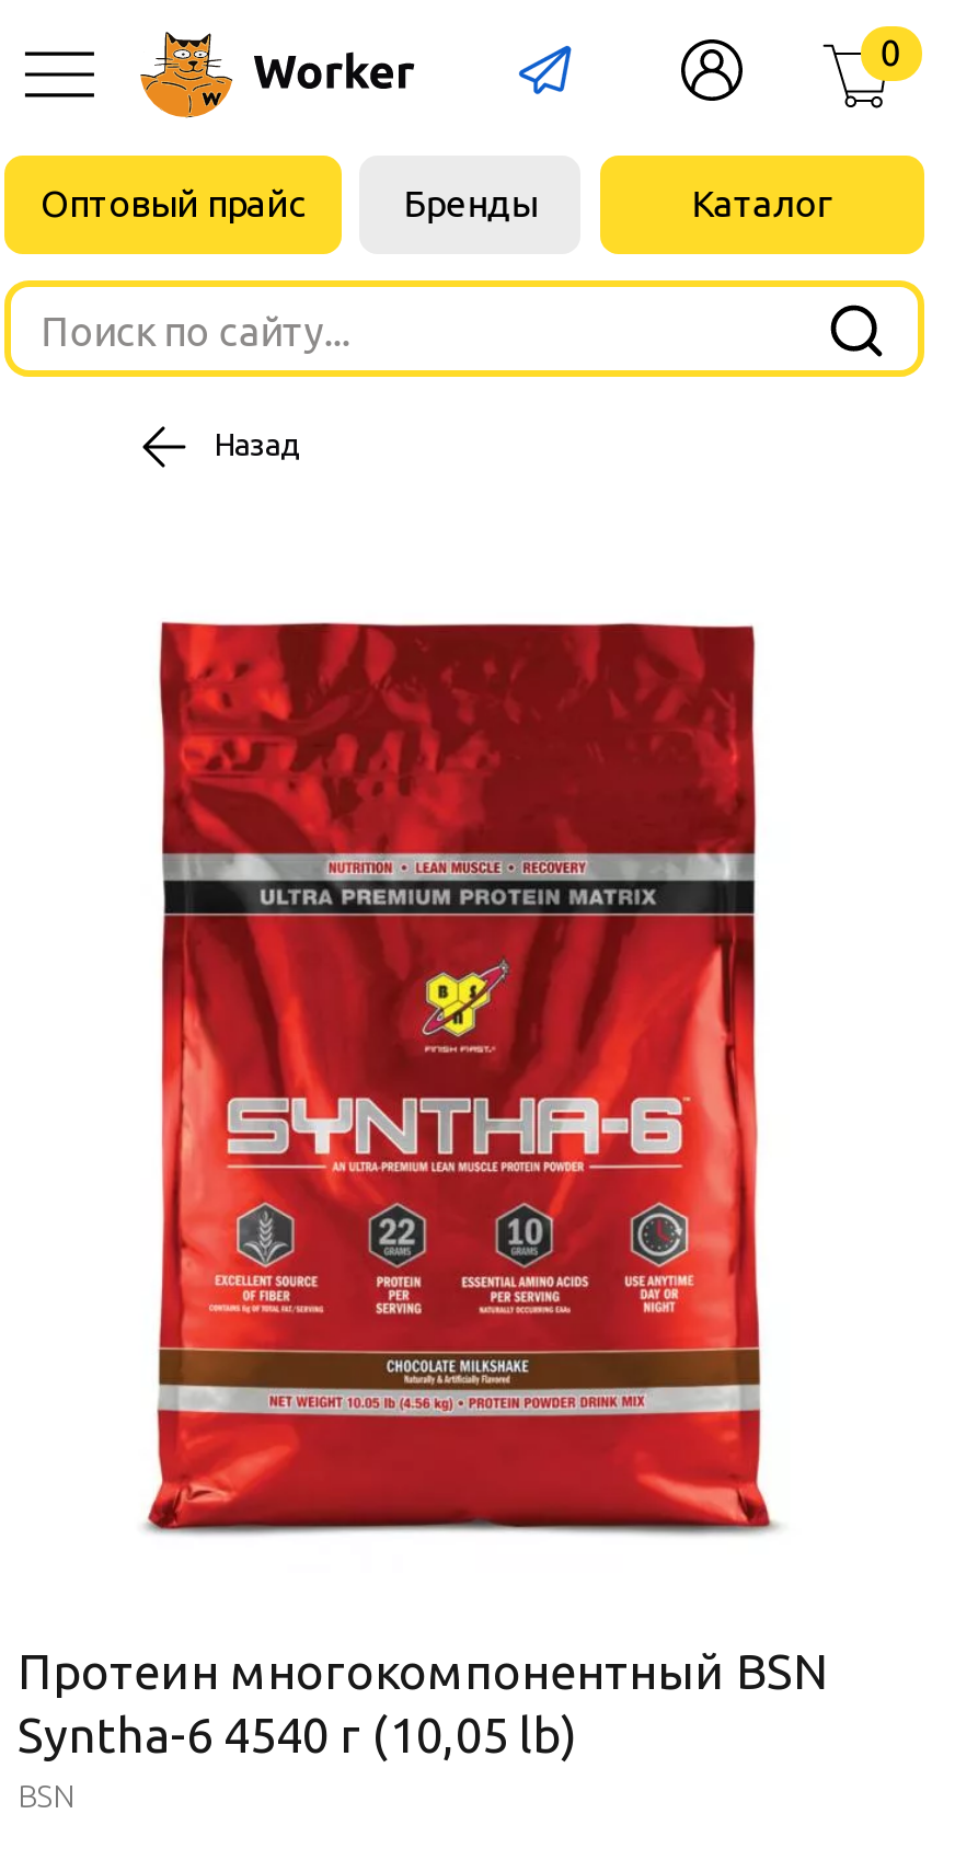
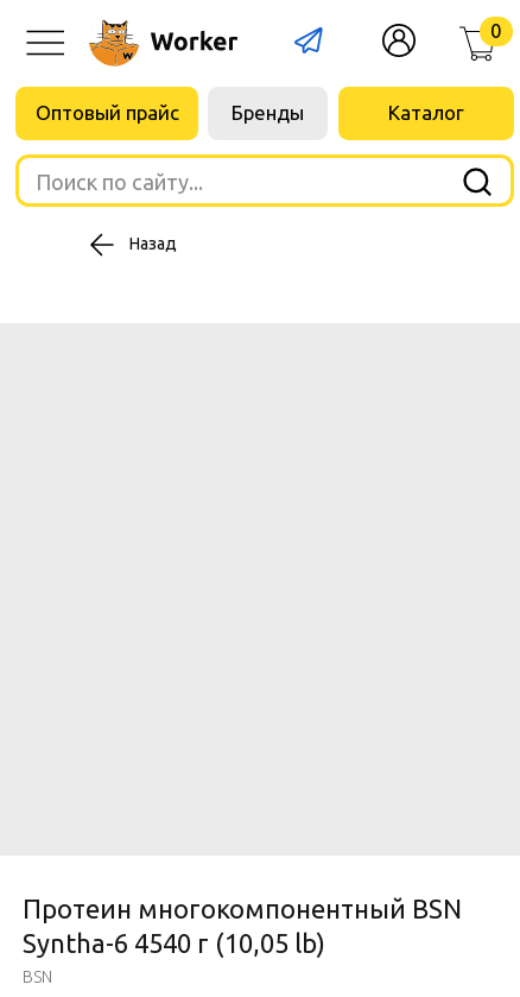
- [image]
